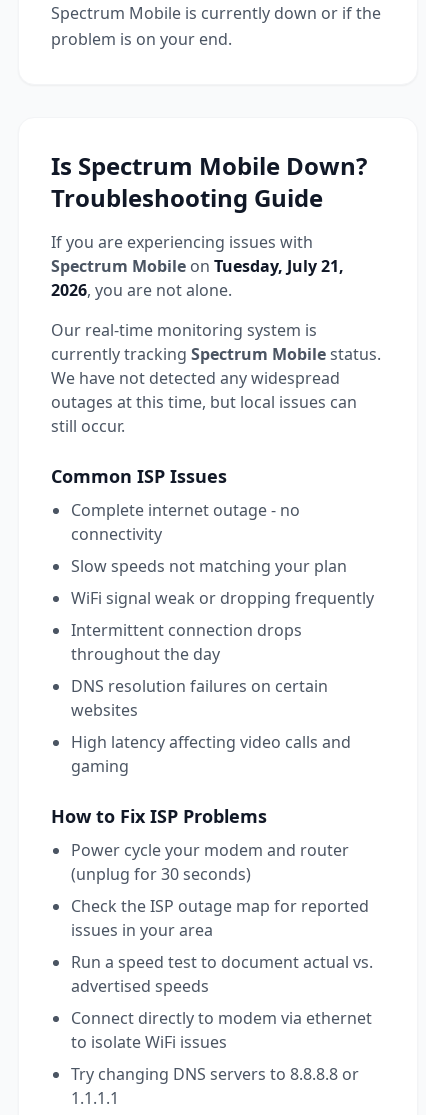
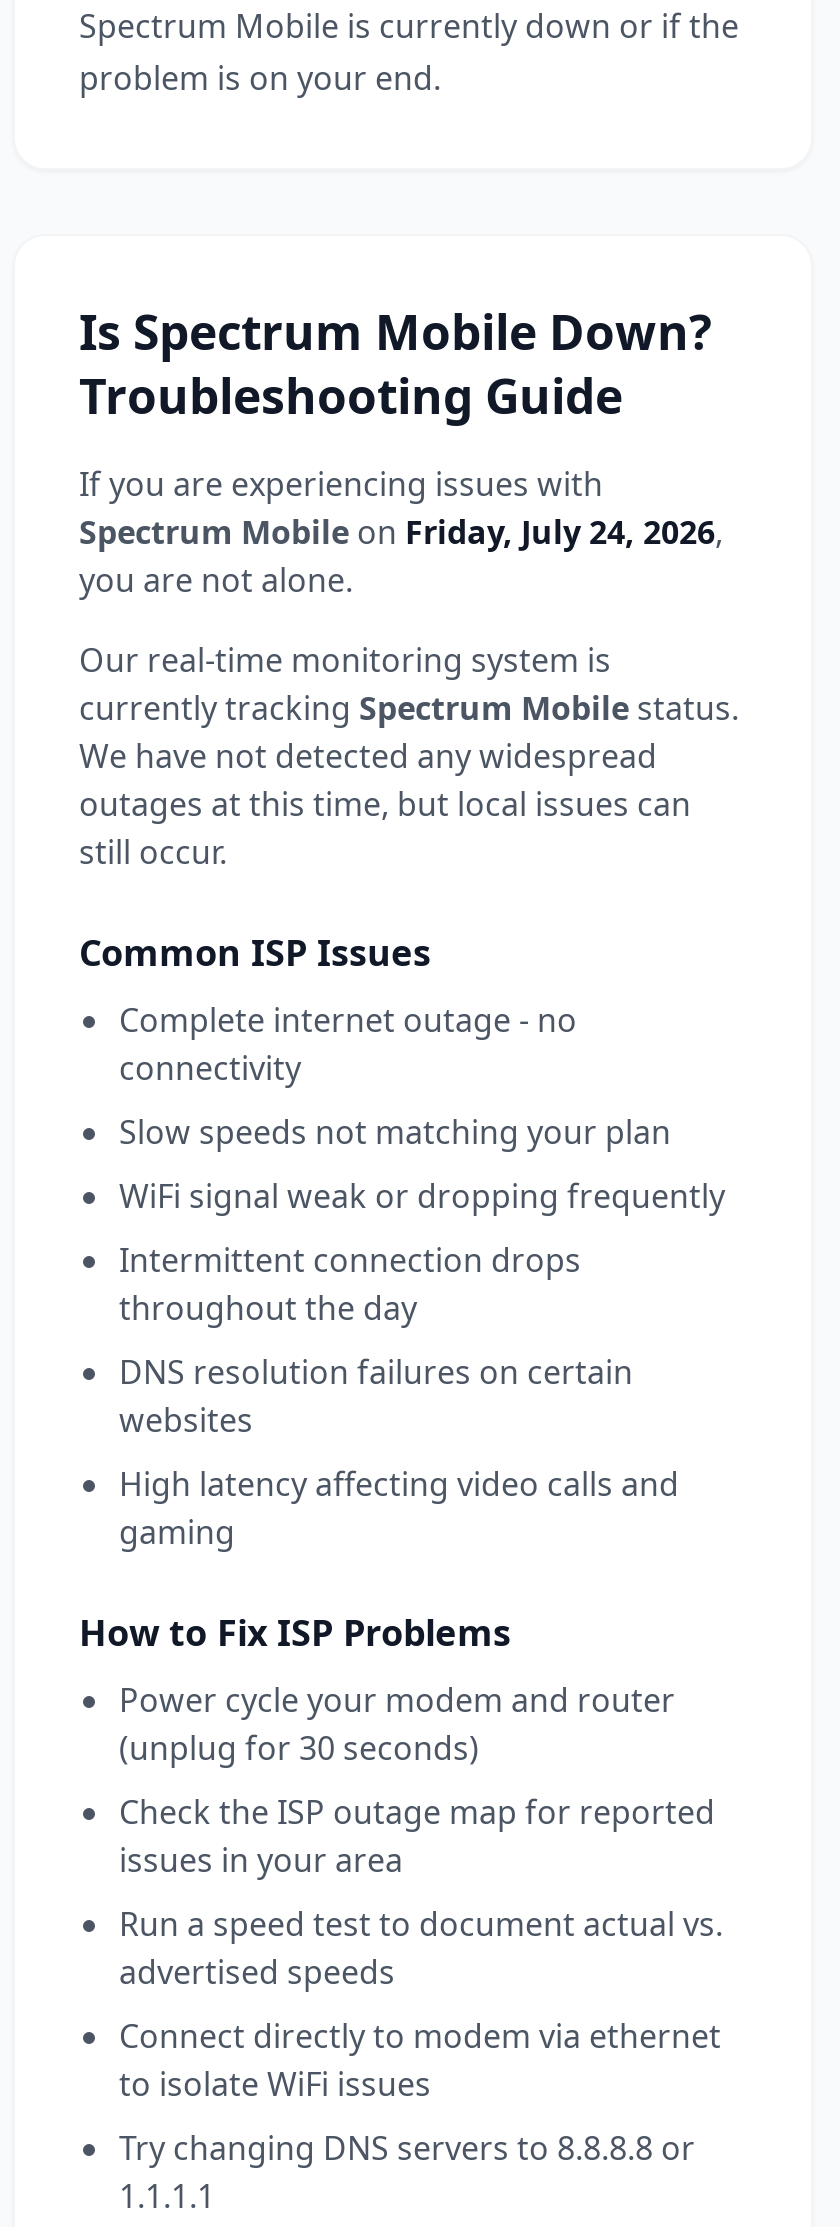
- Spectrum Mobile on Tuesday, July 21,
- 2026, you are not alone.
+ Spectrum Mobile on Friday, July 24, 2026,
+ you are not alone.
